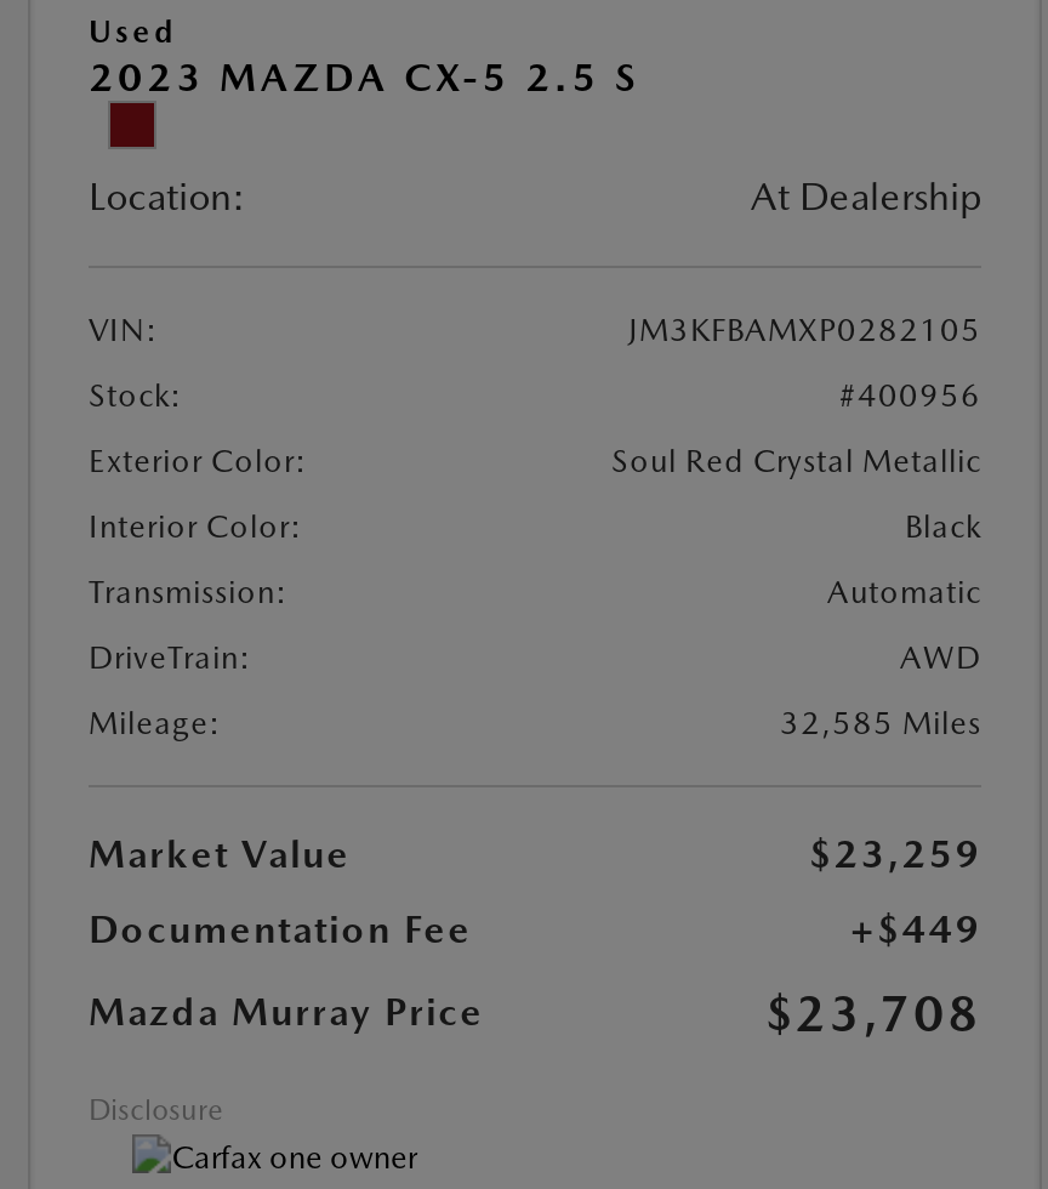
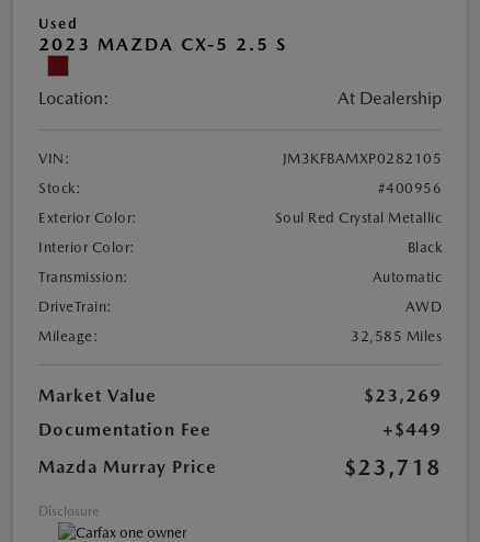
- $23,259
+ $23,269

- $23,708
+ $23,718
